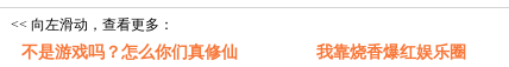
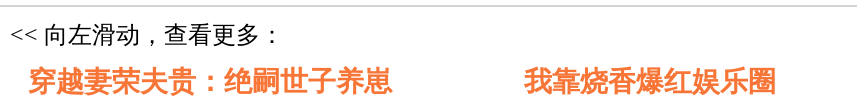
- 不是游戏吗？怎么你们真修仙
+ 穿越妻荣夫贵：绝嗣世子养崽
